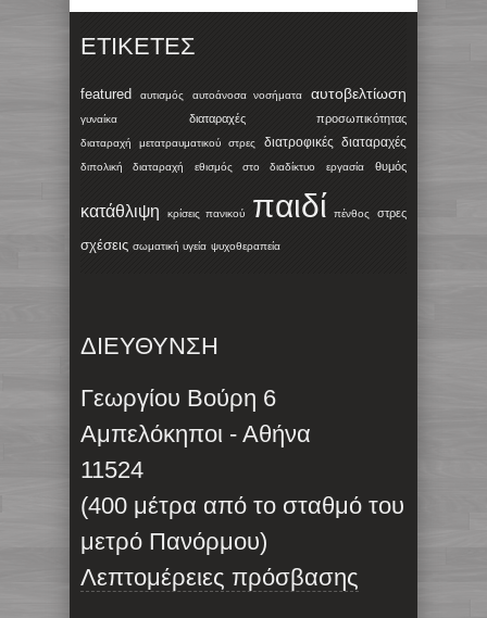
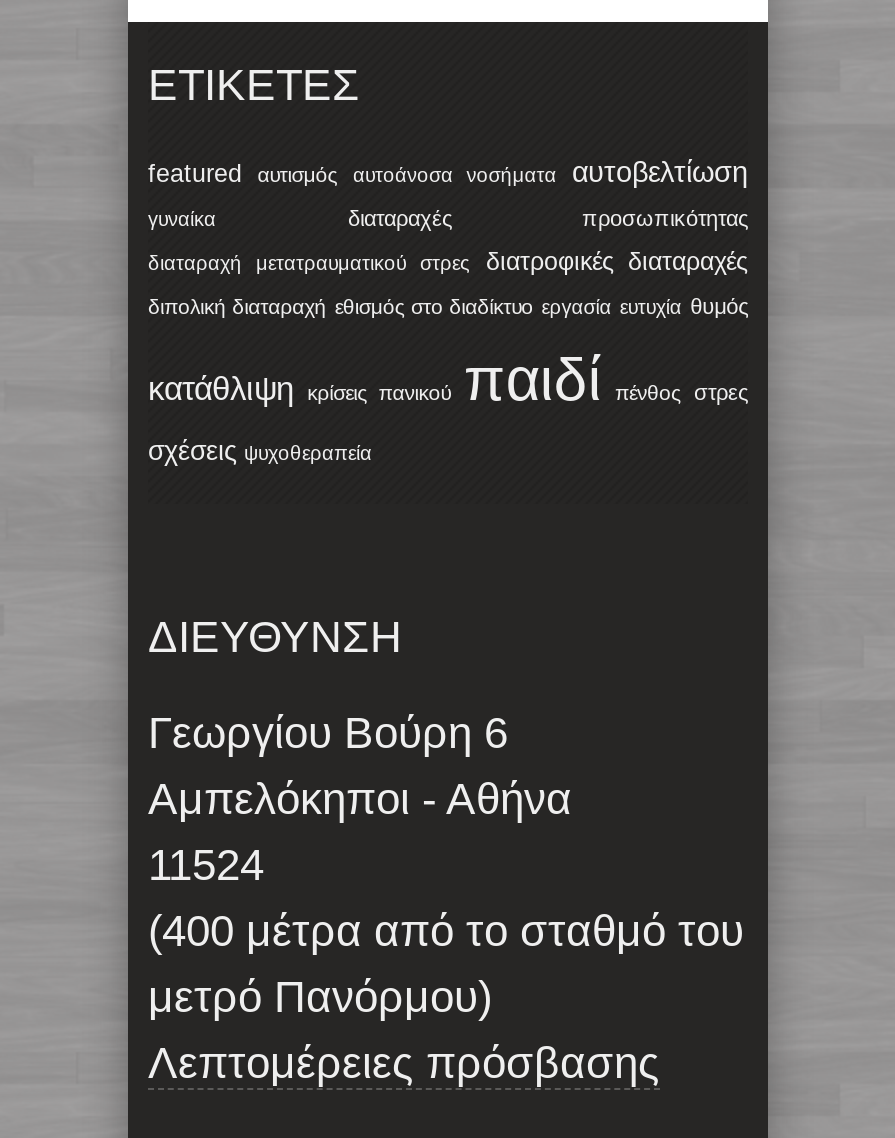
- διπολική διαταραχή
- εθισμός στο διαδίκτυο
- εργασία
- θυμός
+ διπολική διαταραχή εθισμός στο διαδίκτυο εργασία ευτυχία θυμός

- σχέσεις σωματική υγεία ψυχοθεραπεία
+ σχέσεις ψυχοθεραπεία
